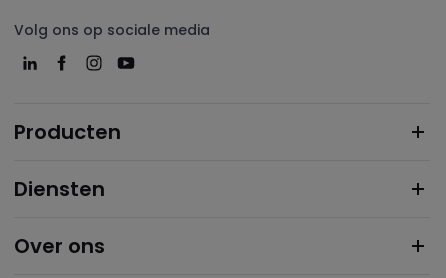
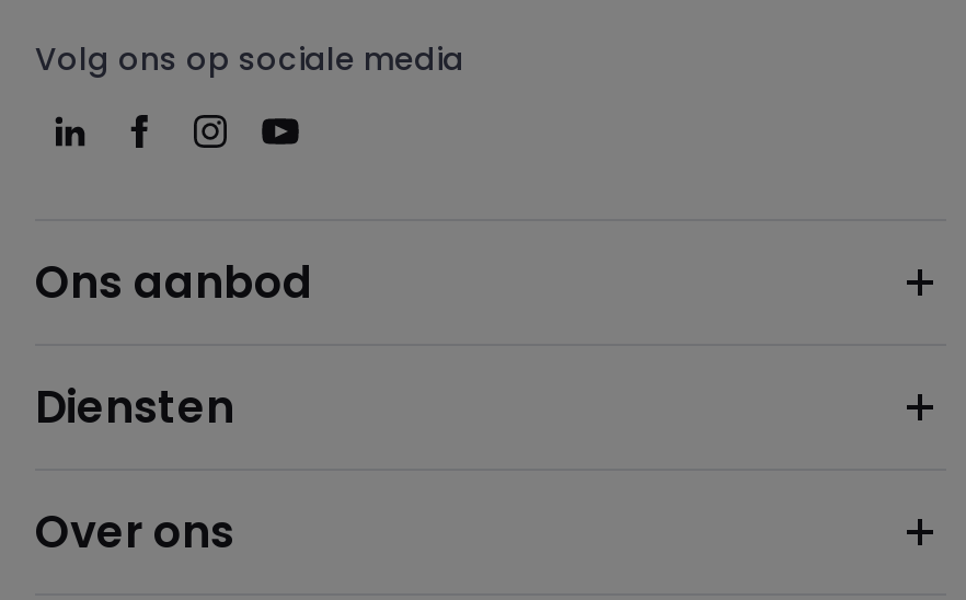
- Producten
+ Ons aanbod
